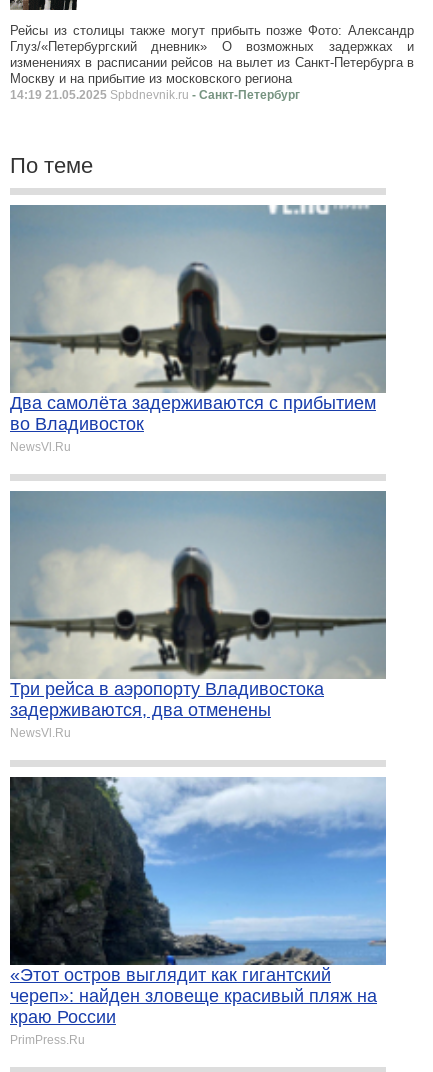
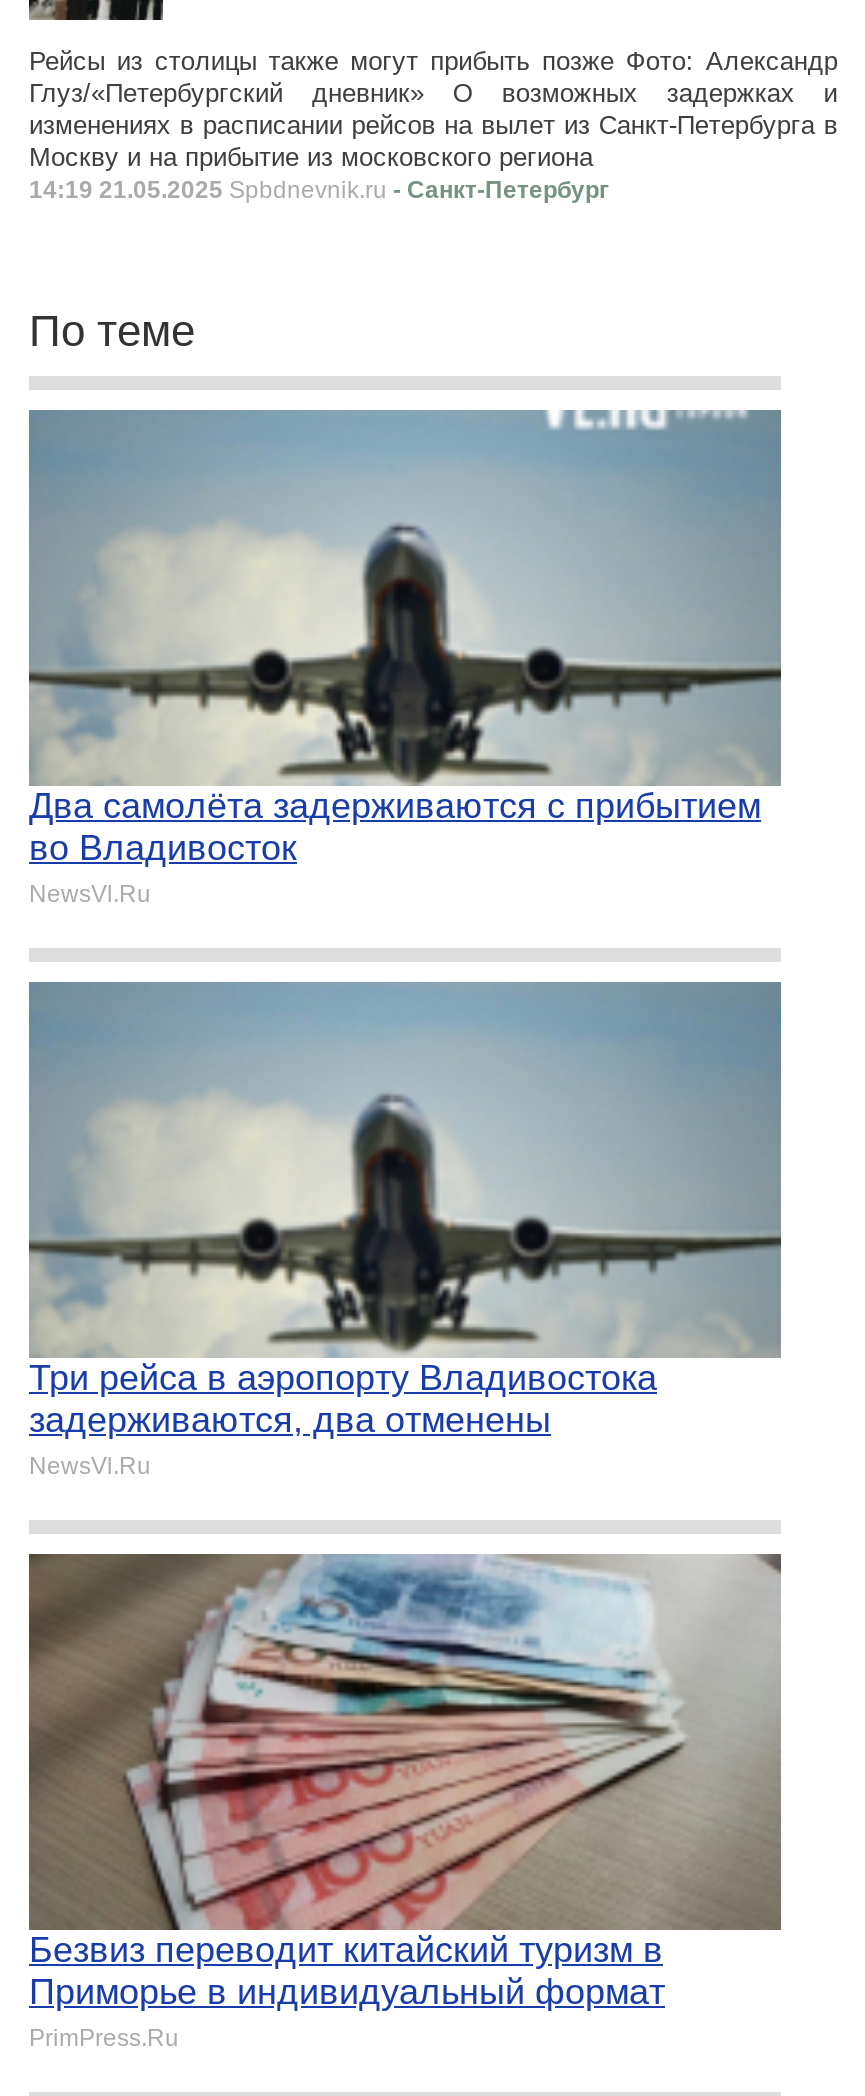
- [image]
- «Этот остров выглядит как гигантский
- череп»: найден зловеще красивый пляж на
- краю России
+ [image]
+ Безвиз переводит китайский туризм в
+ Приморье в индивидуальный формат
